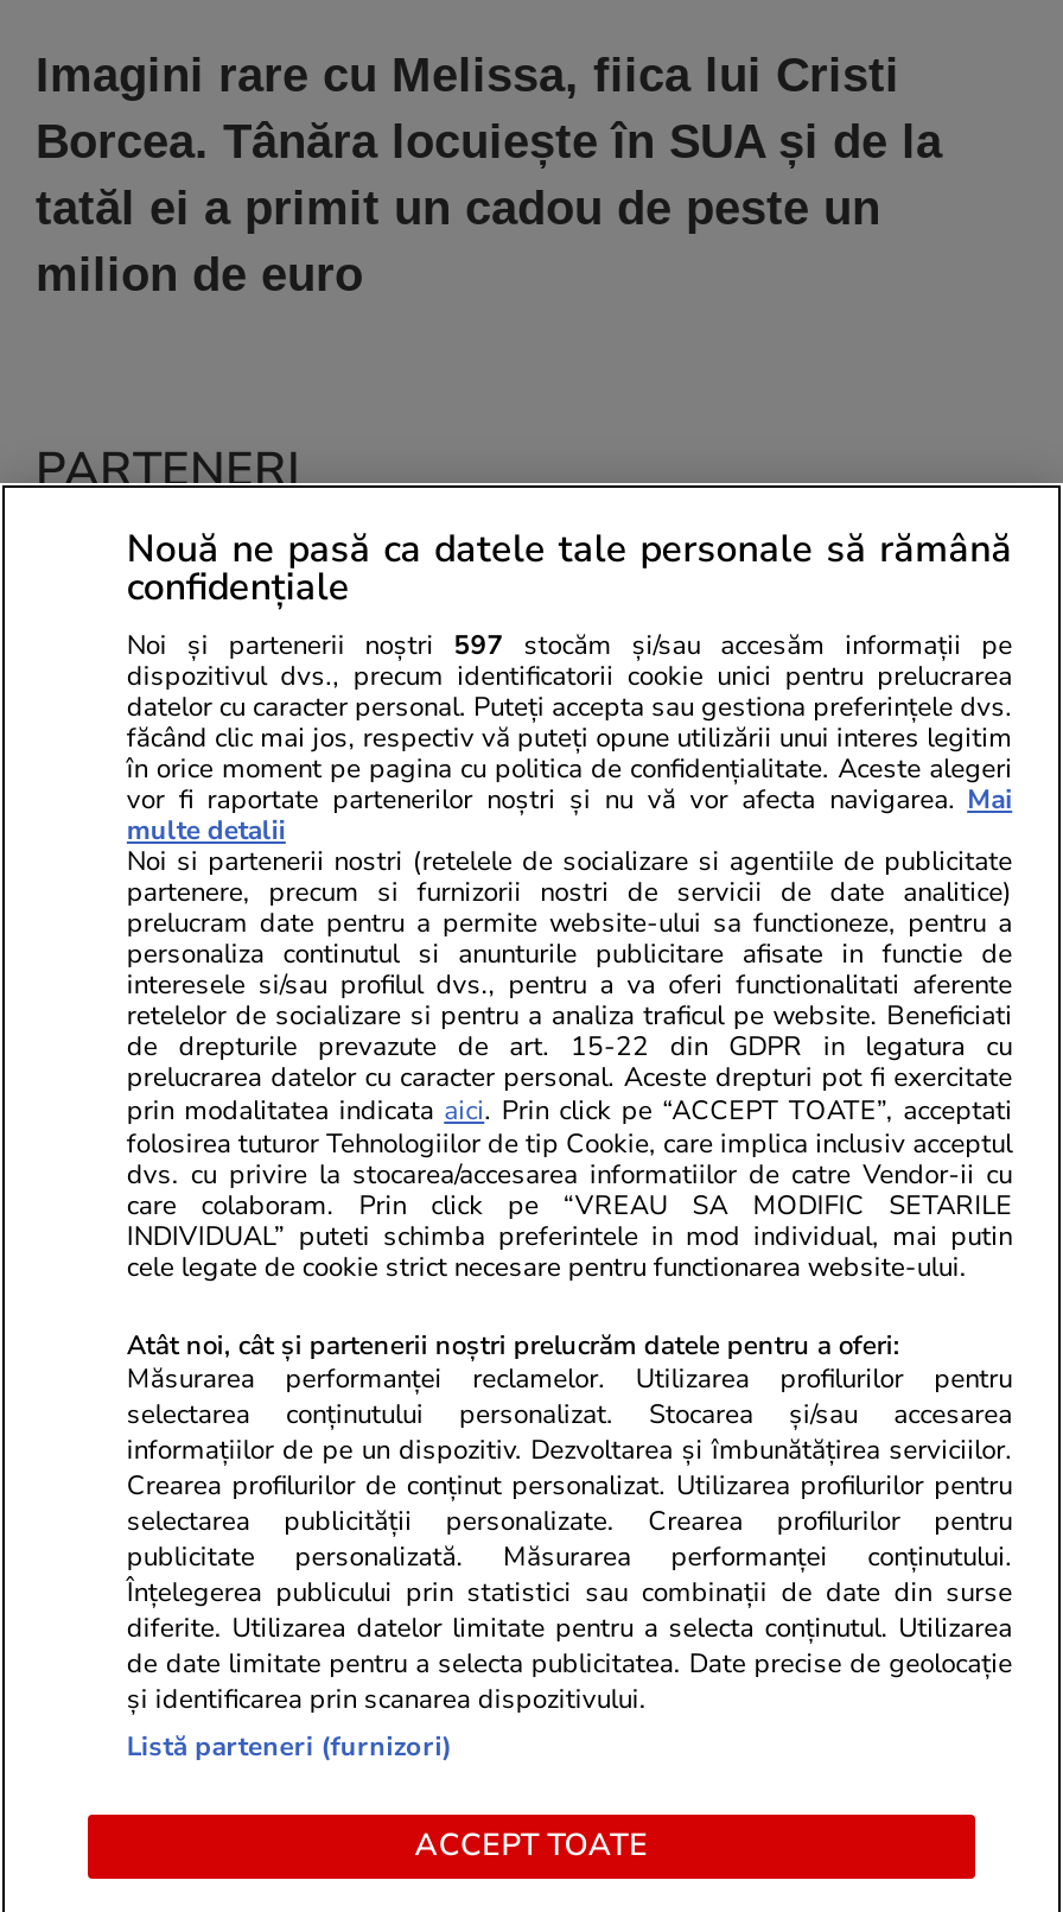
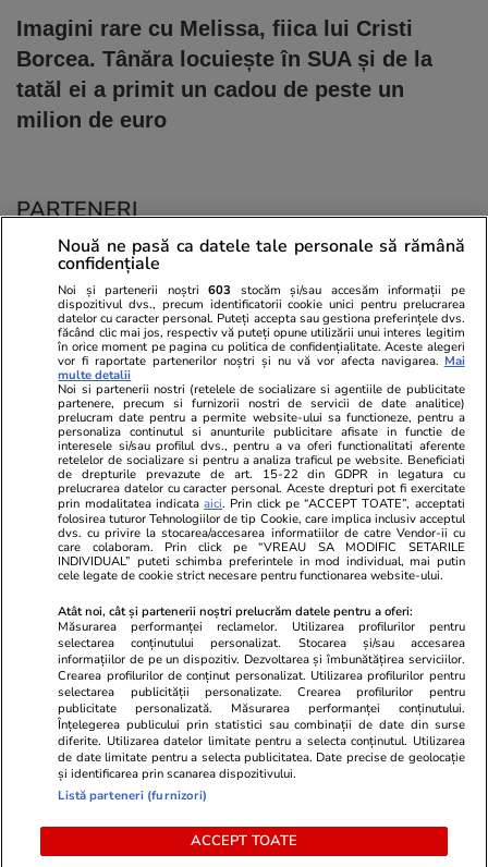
- Noi și partenerii noștri 597 stocăm și/sau accesăm informații pe
+ Noi și partenerii noștri 603 stocăm și/sau accesăm informații pe
